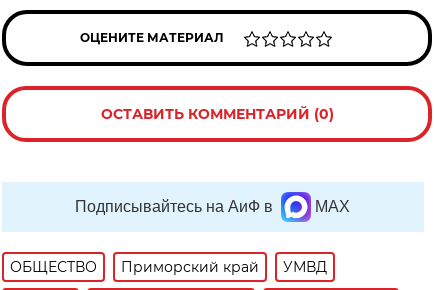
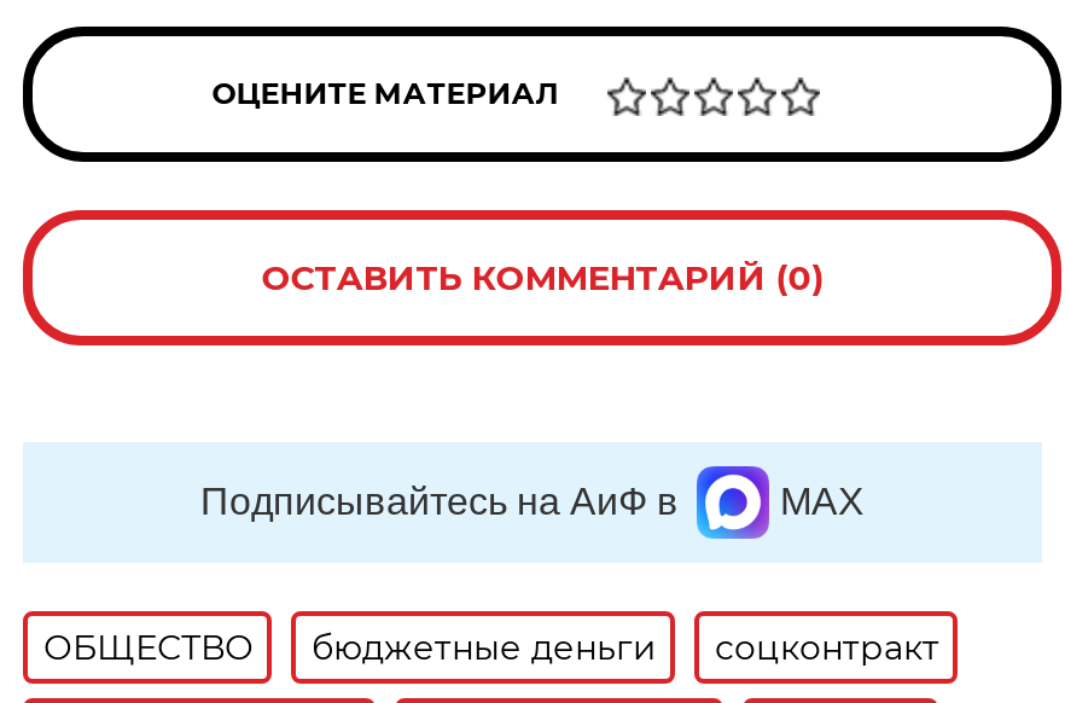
- Приморский край
- УМВД
+ бюджетные деньги
+ соцконтракт
